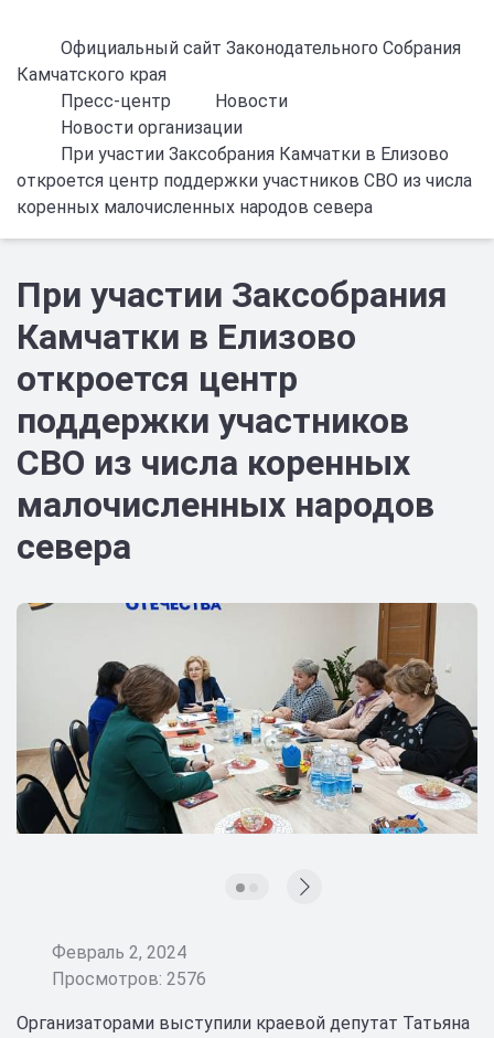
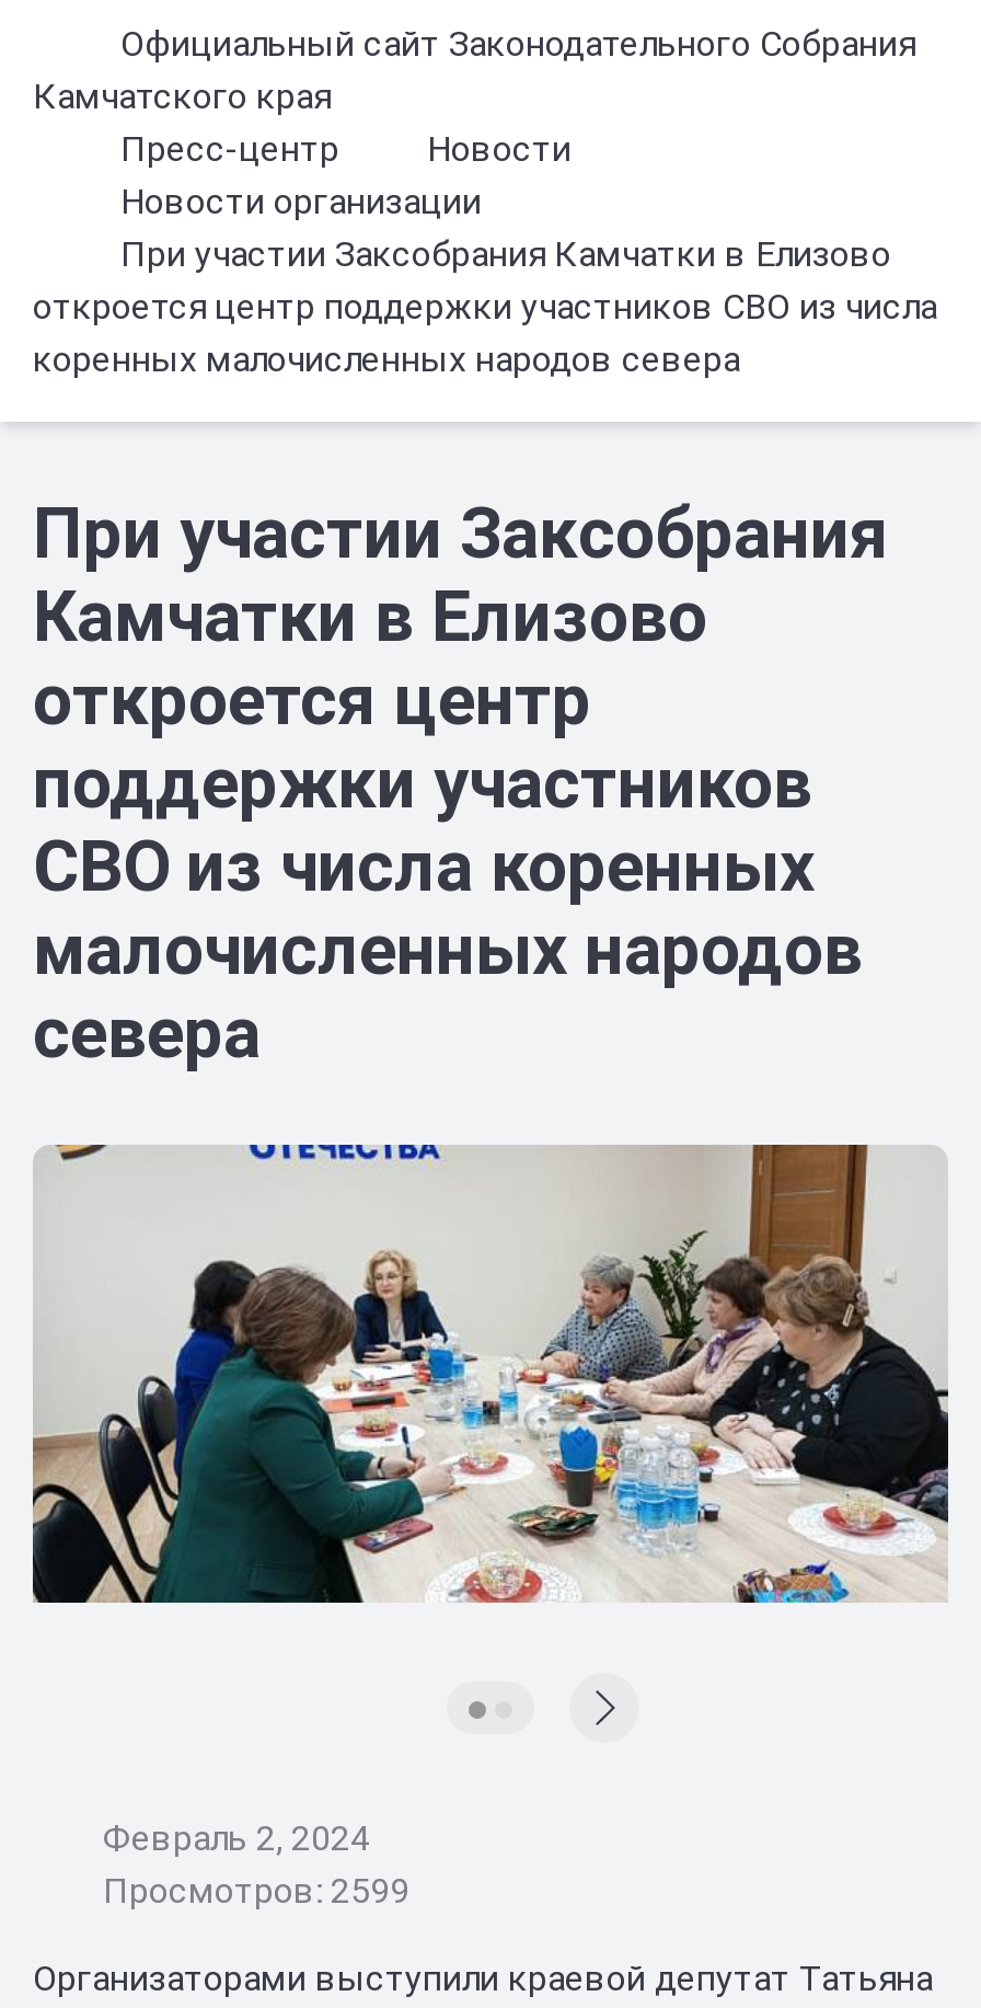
- Просмотров: 2576
+ Просмотров: 2599
